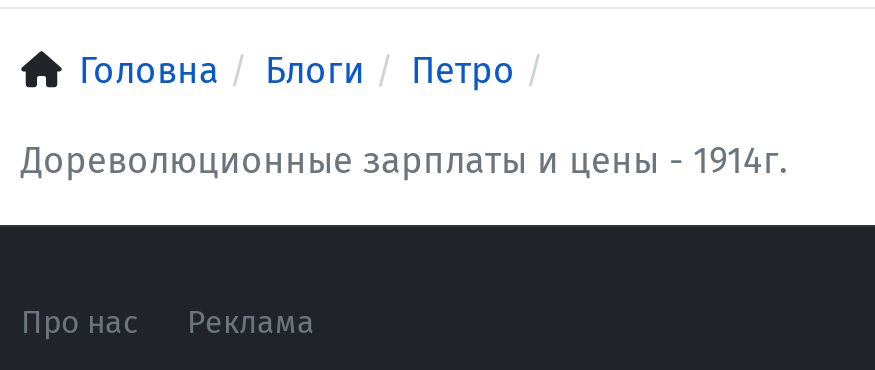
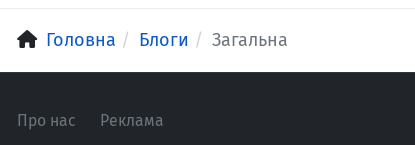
- Петро
- Дореволюционные зарплаты и цены - 1914г.
+ Загальна
